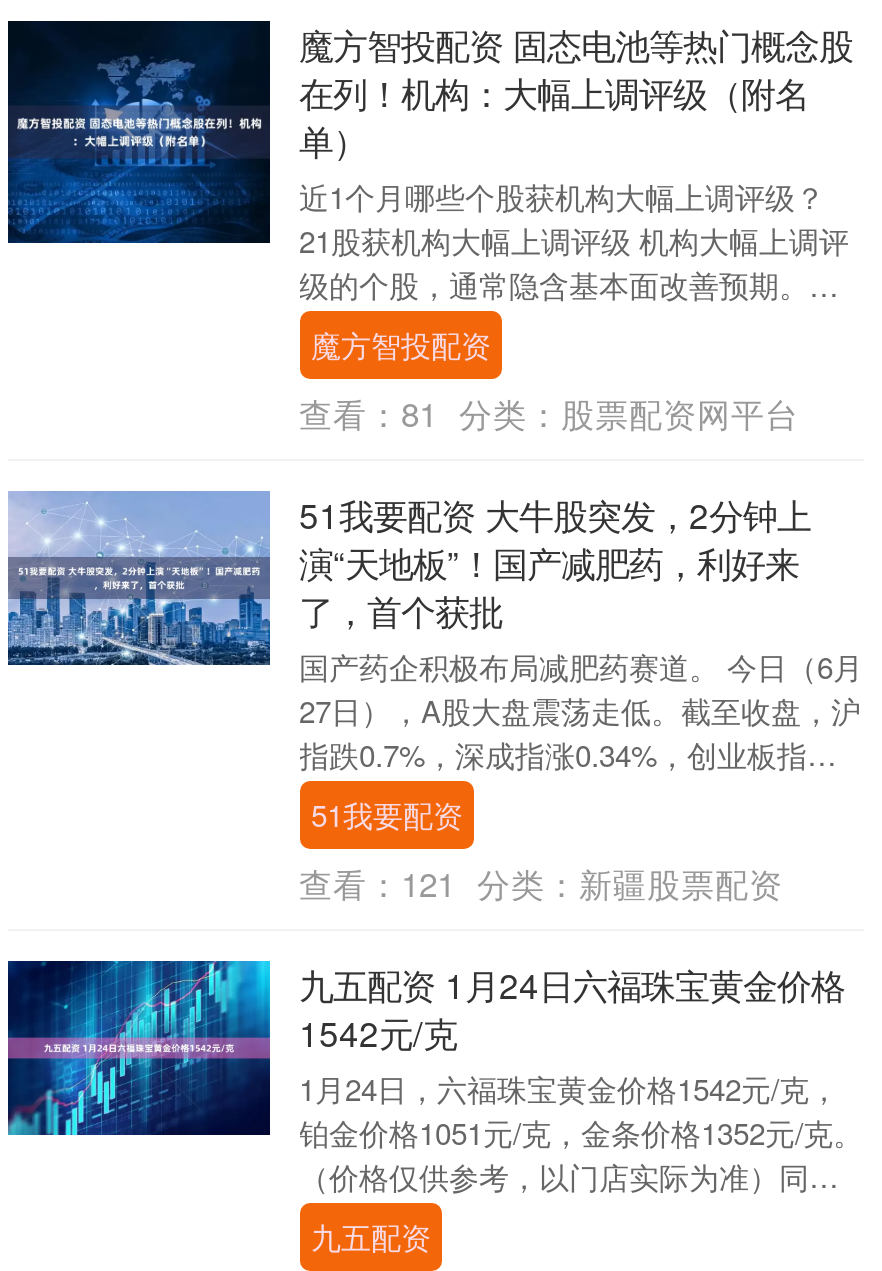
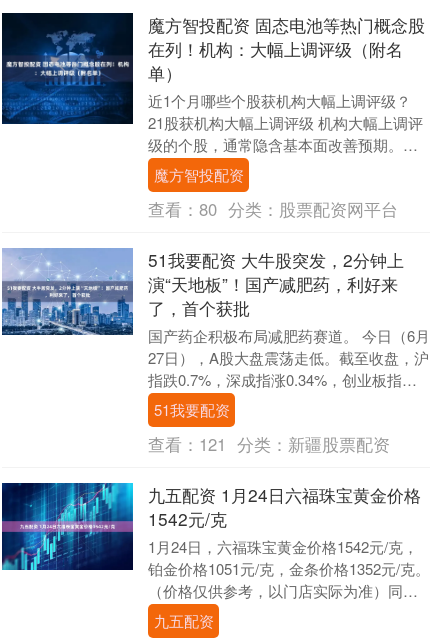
- 查看：81 分类：股票配资网平台
+ 查看：80 分类：股票配资网平台
